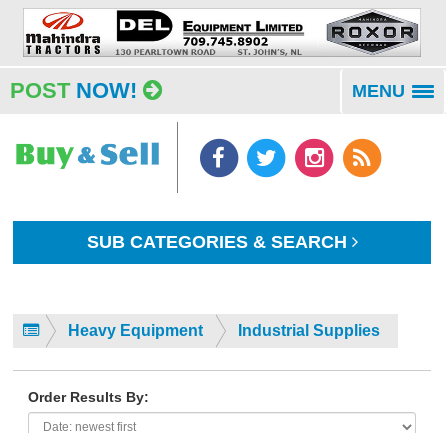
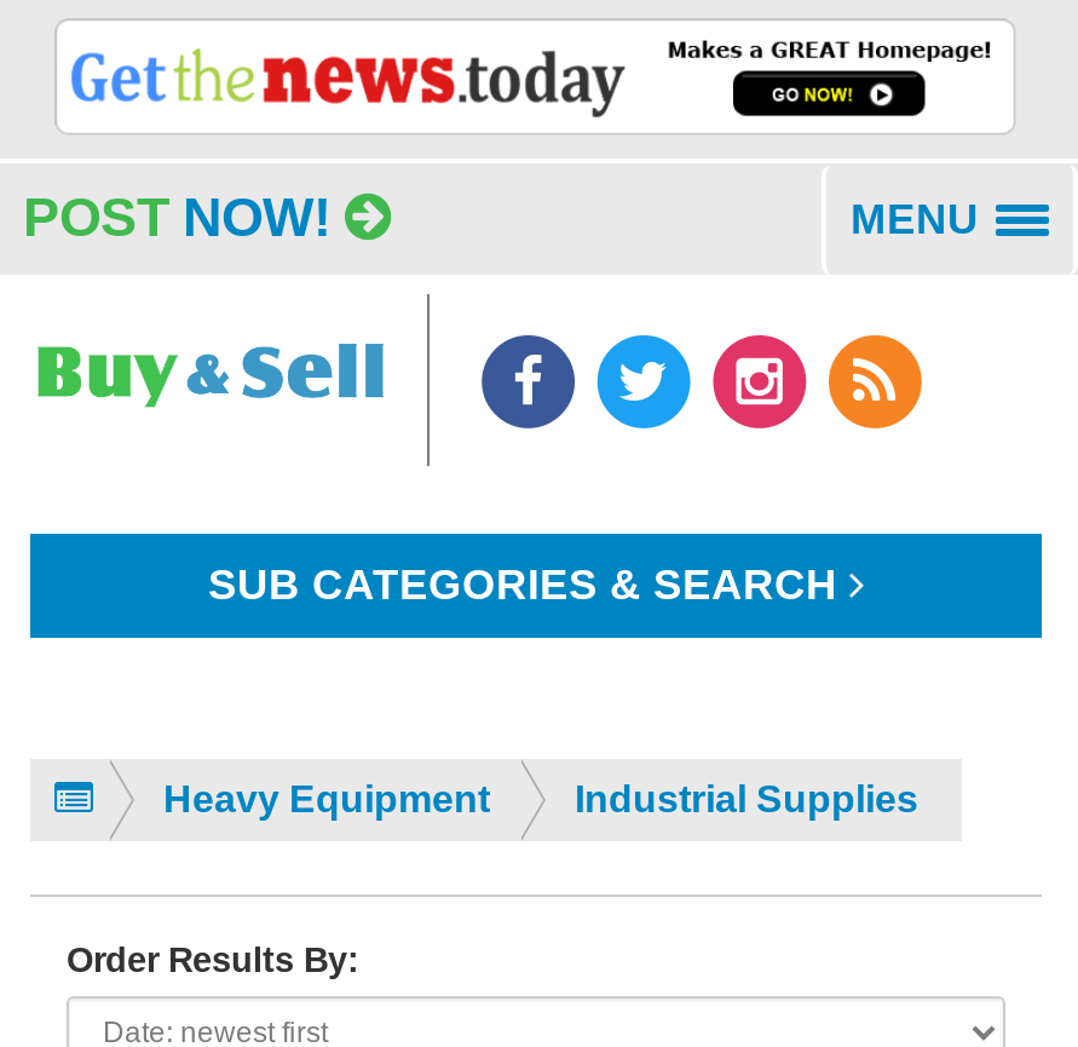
- [image]
+ [image]
